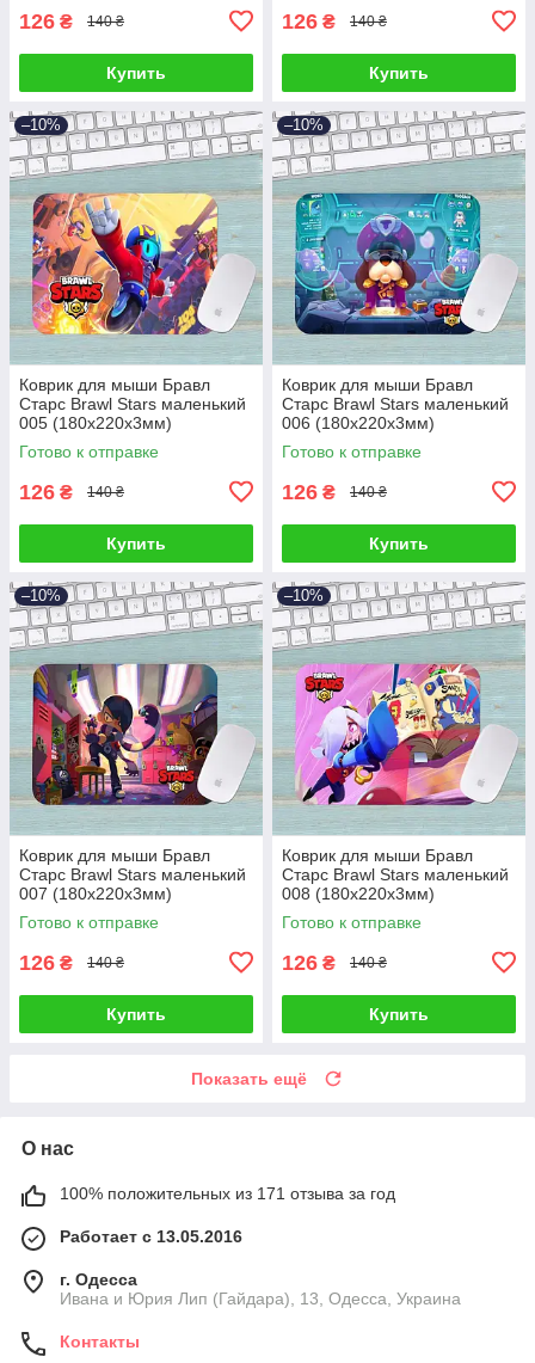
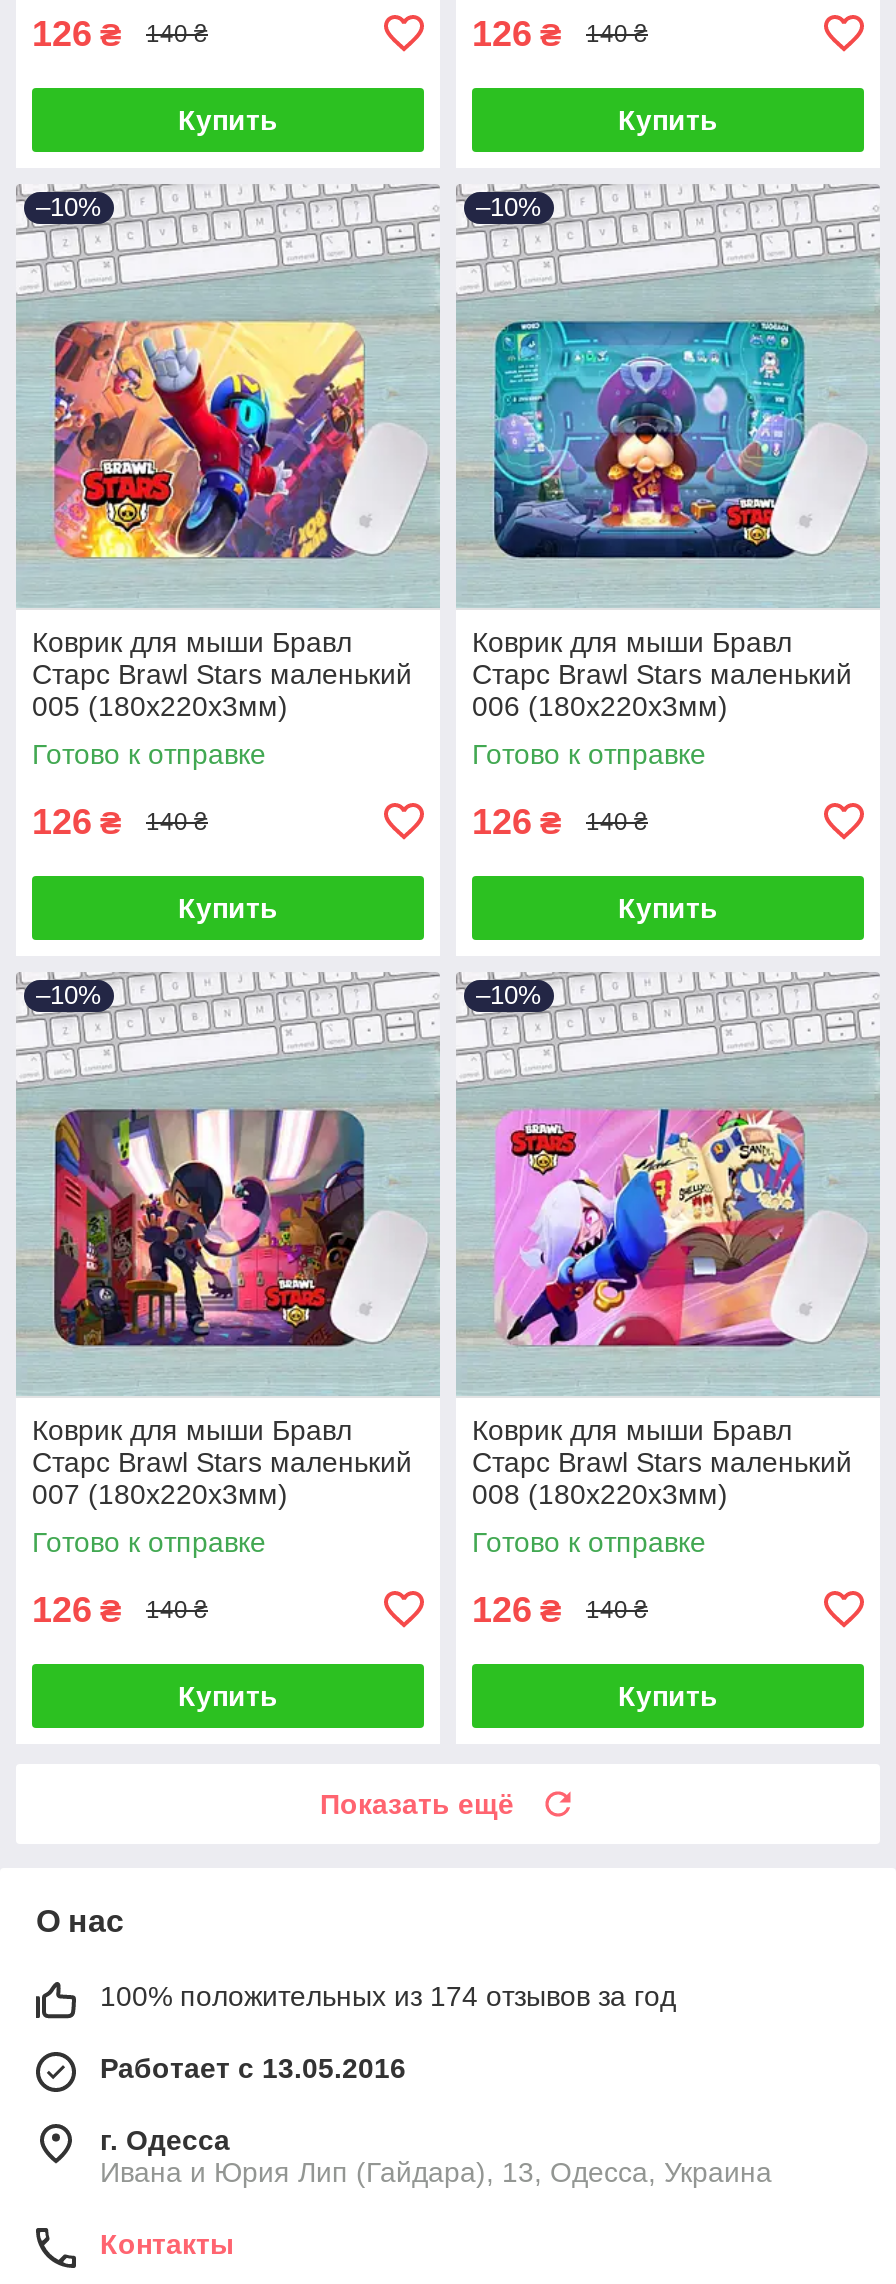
- 100% положительных из 171 отзыва за год
+ 100% положительных из 174 отзывов за год
